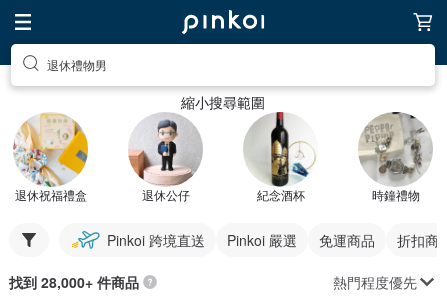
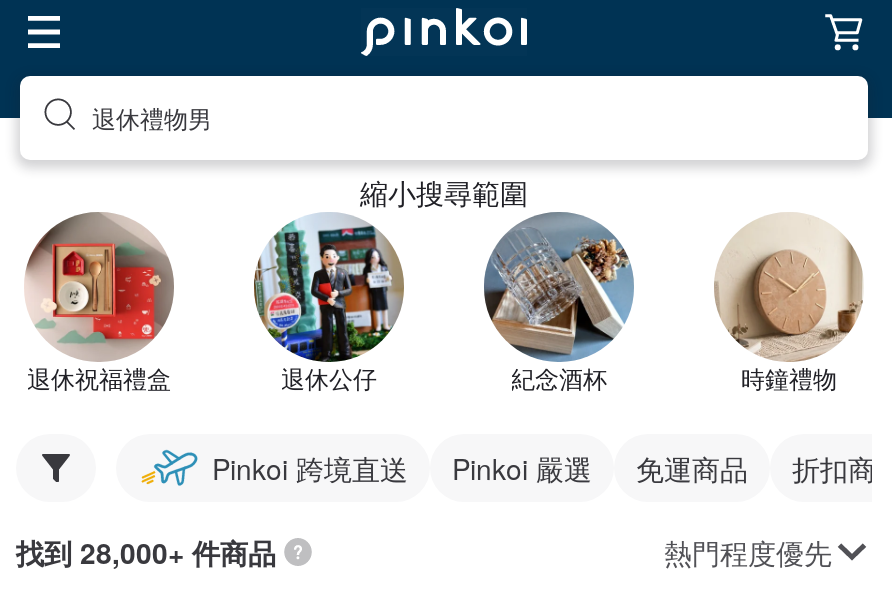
- [image]
+ [image]

- [image]
+ [image]

- [image]
+ [image]

- [image]
+ [image]
